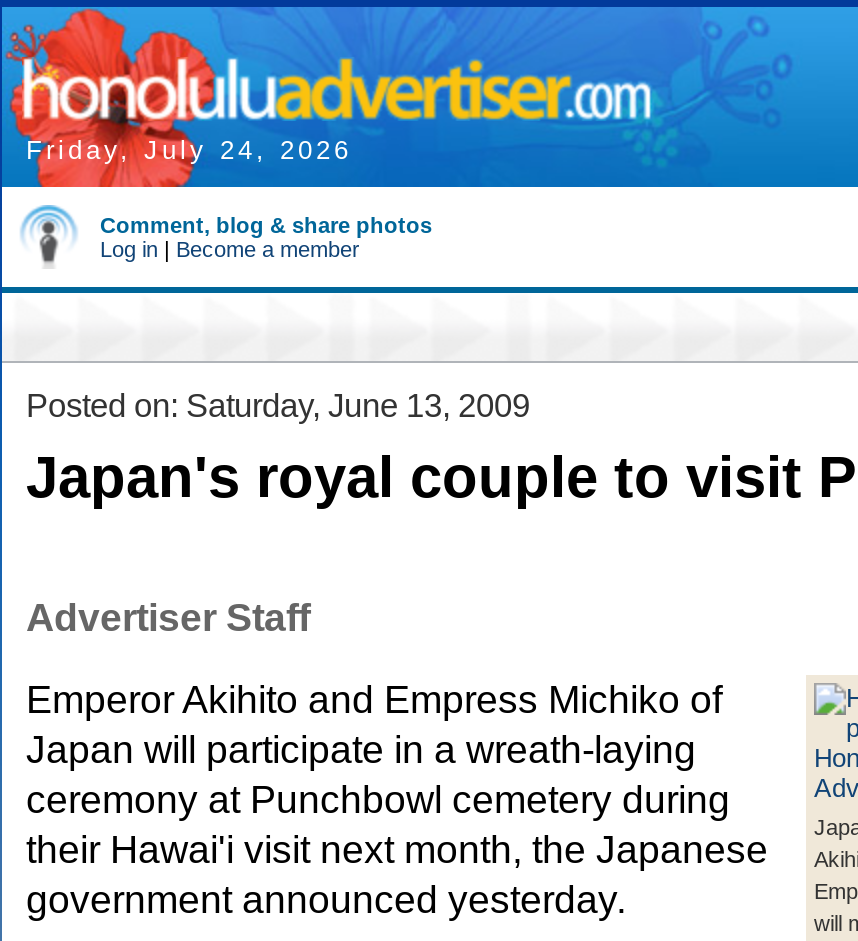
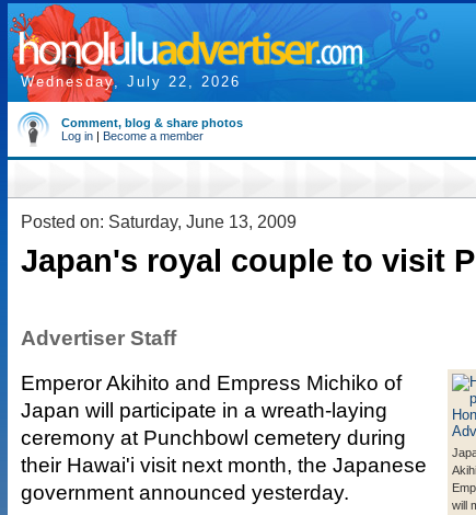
- Friday, July 24, 2026
+ Wednesday, July 22, 2026
